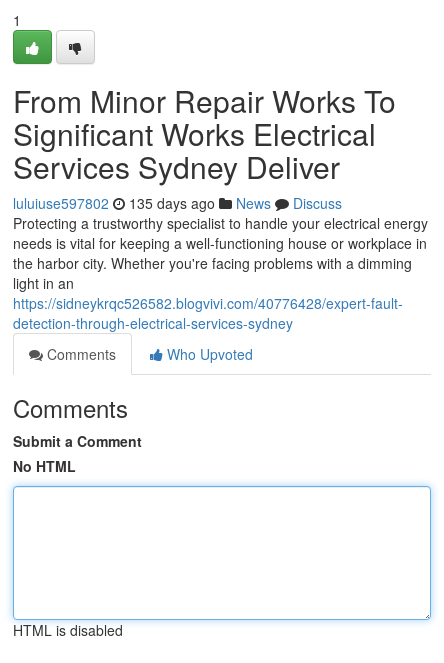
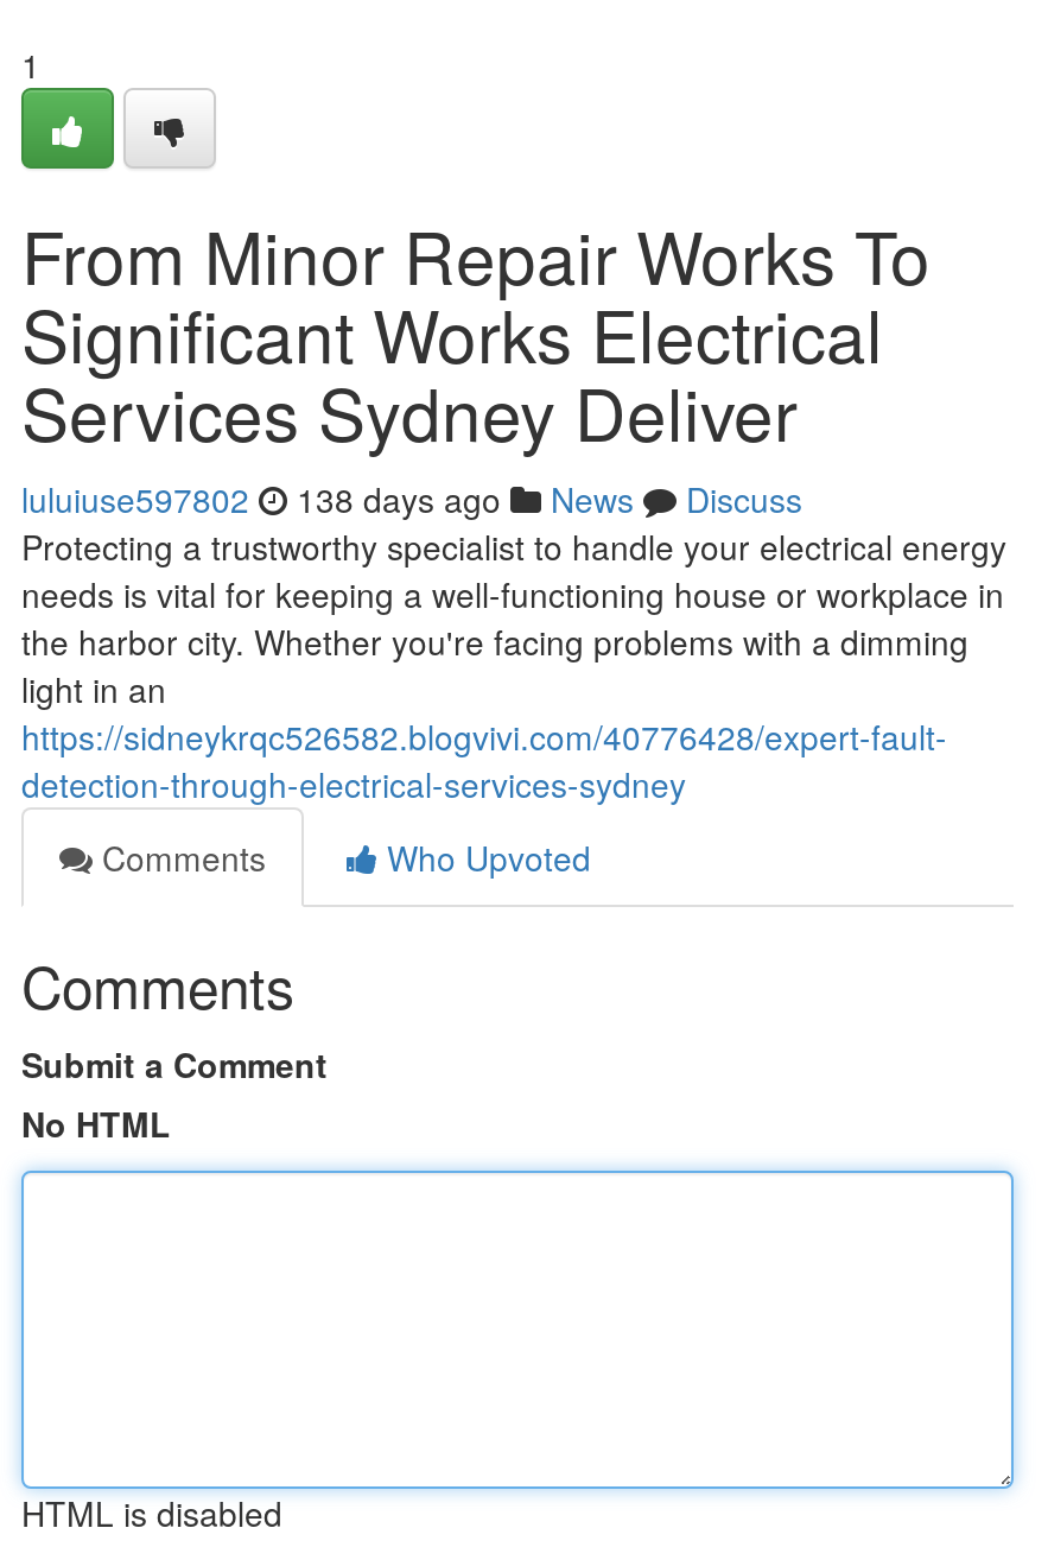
- luluiuse597802 135 days ago News Discuss
+ luluiuse597802 138 days ago News Discuss
